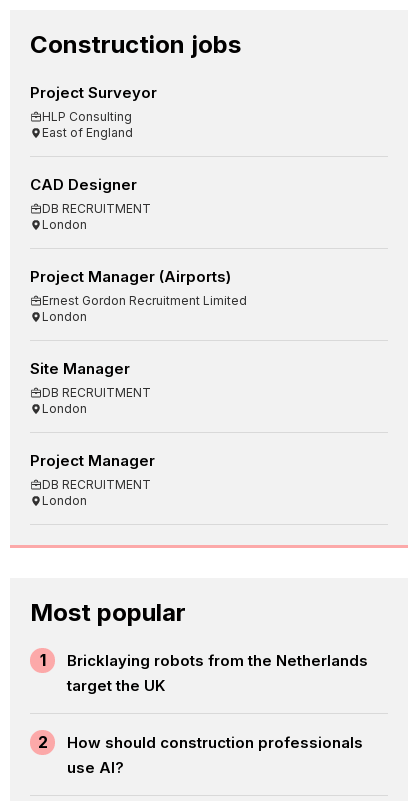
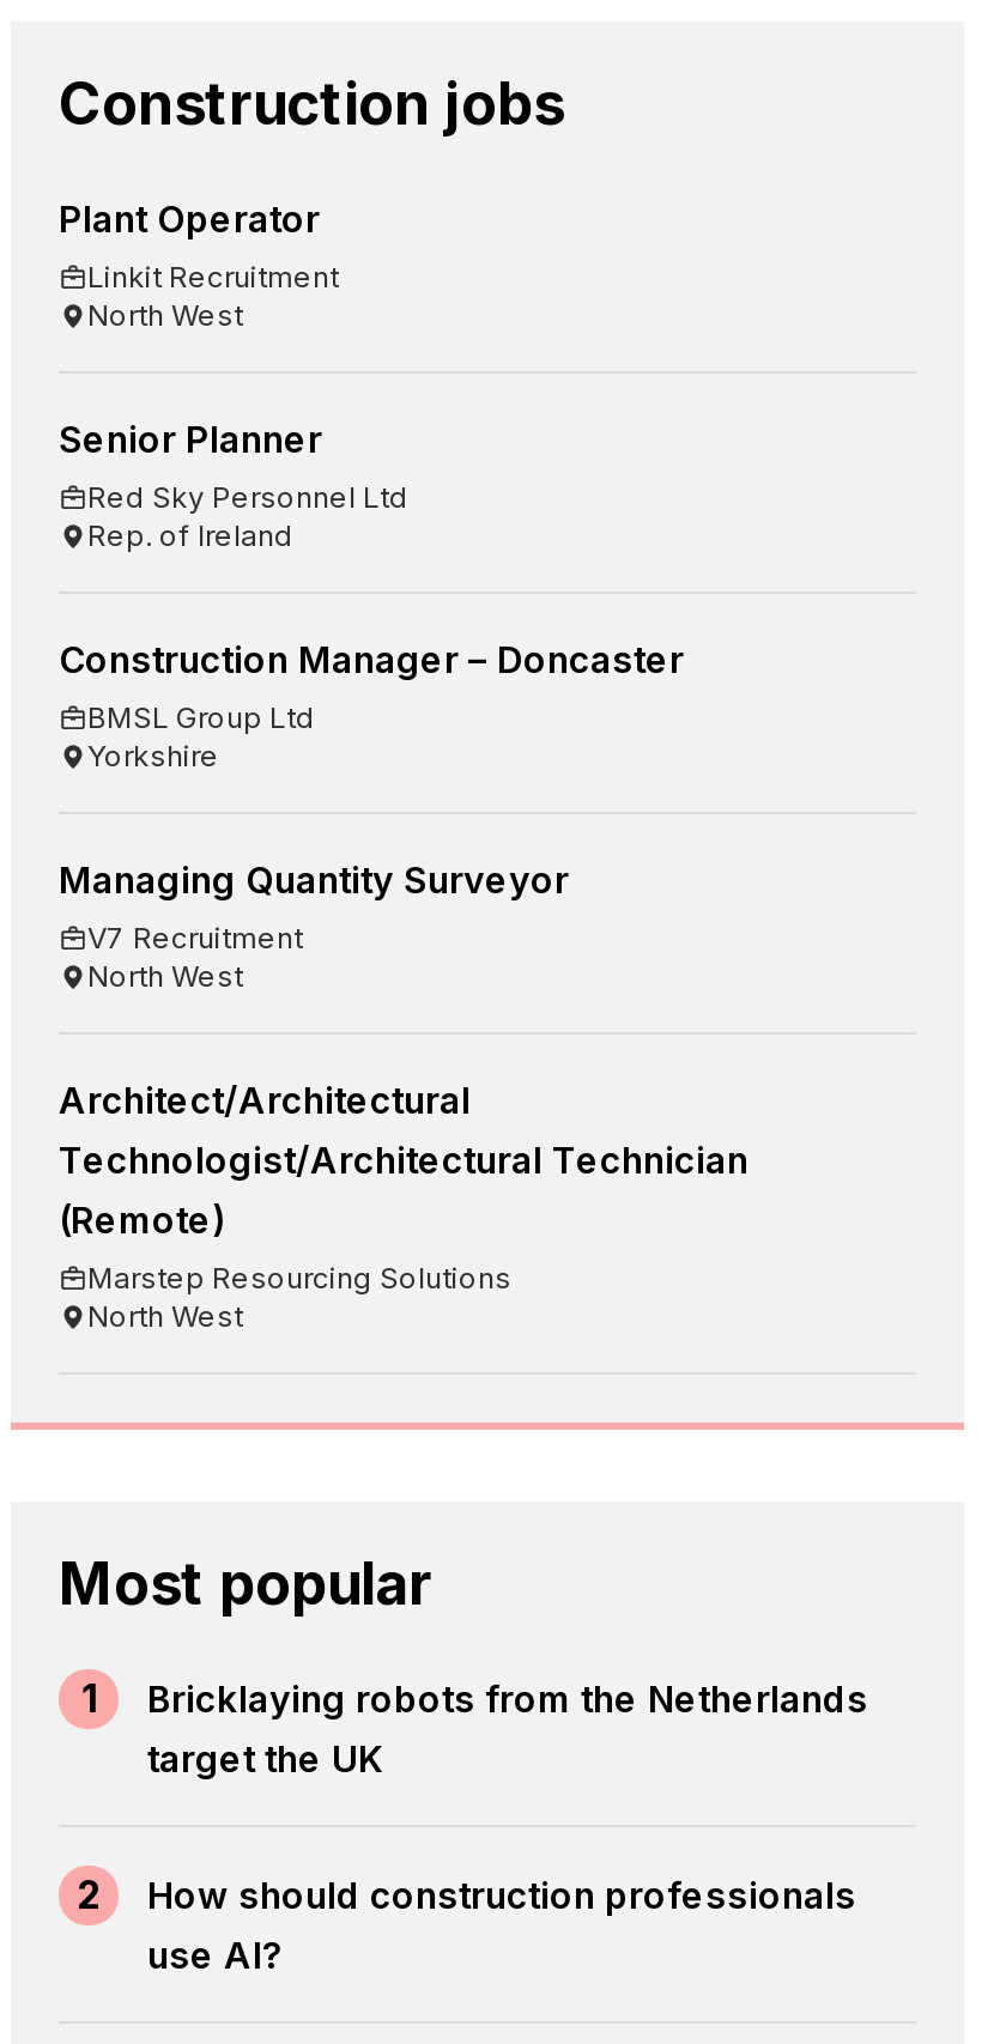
- Project Surveyor
- HLP Consulting
- East of England
+ Plant Operator
+ Linkit Recruitment
+ North West

- CAD Designer
- DB RECRUITMENT
- London
+ Senior Planner
+ Red Sky Personnel Ltd
+ Rep. of Ireland

- Project Manager (Airports)
- Ernest Gordon Recruitment Limited
- London
+ Construction Manager – Doncaster
+ BMSL Group Ltd
+ Yorkshire

- Site Manager
- DB RECRUITMENT
- London
+ Managing Quantity Surveyor
+ V7 Recruitment
+ North West

- Project Manager
- DB RECRUITMENT
- London
+ Architect/Architectural
+ Technologist/Architectural Technician
+ (Remote)
+ Marstep Resourcing Solutions
+ North West
